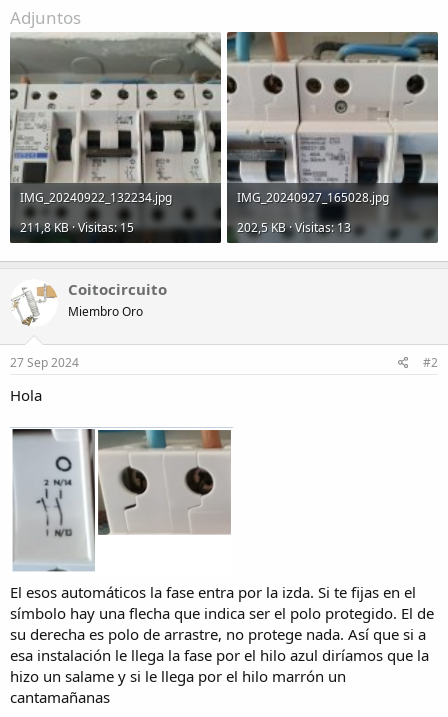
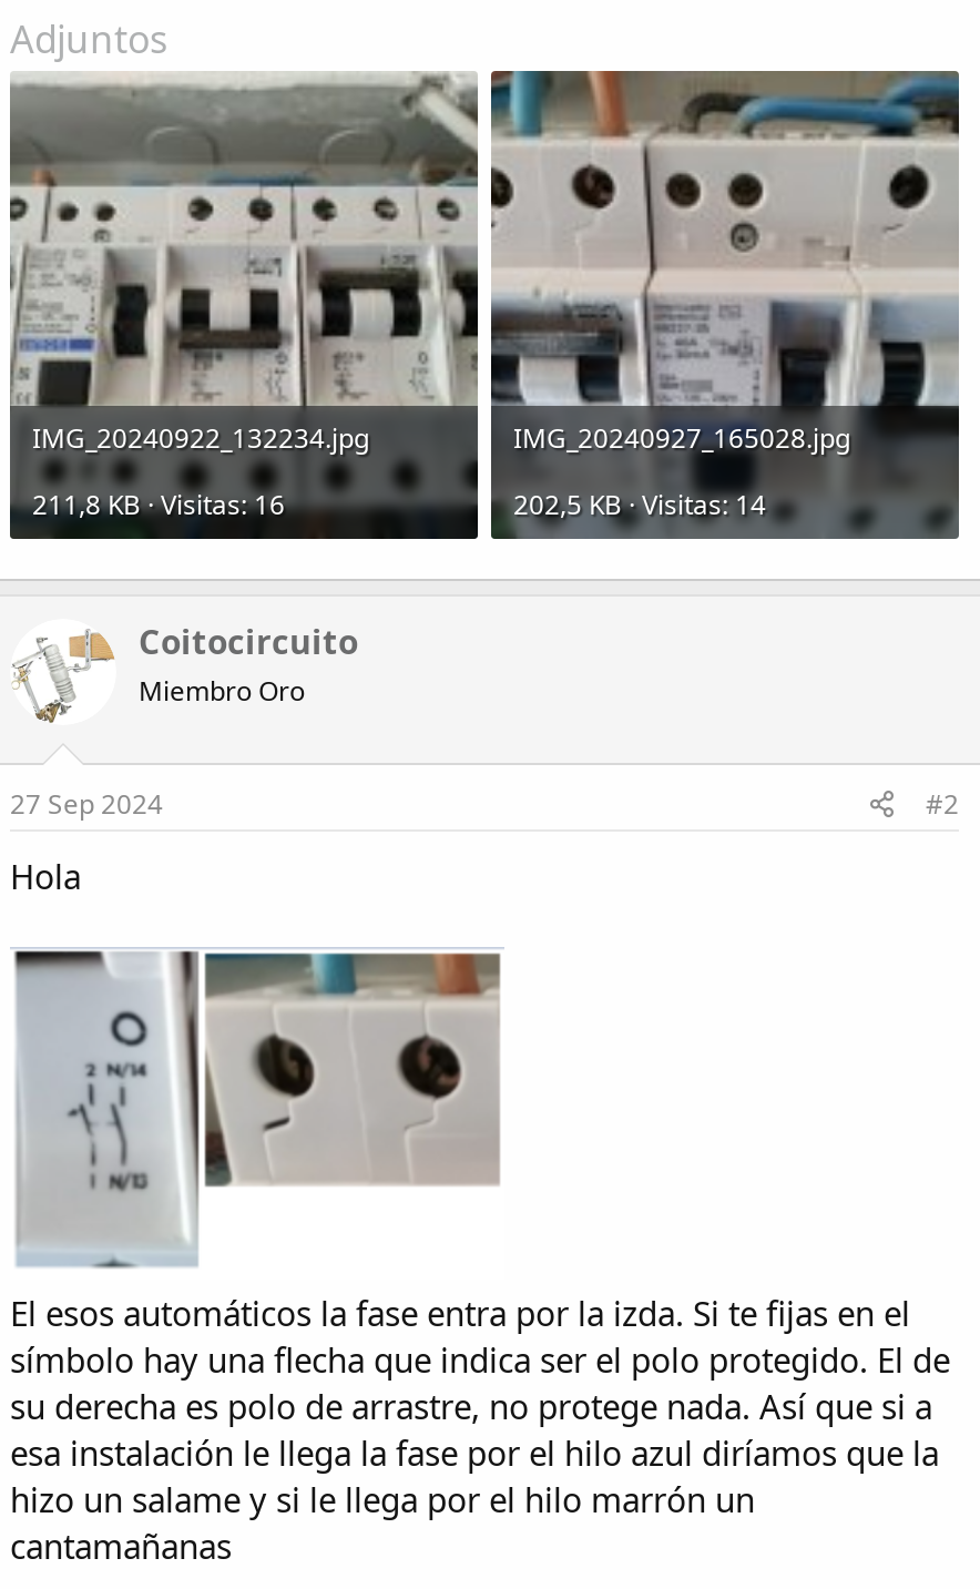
- 211,8 KB · Visitas: 15
+ 211,8 KB · Visitas: 16

- 202,5 KB · Visitas: 13
+ 202,5 KB · Visitas: 14
